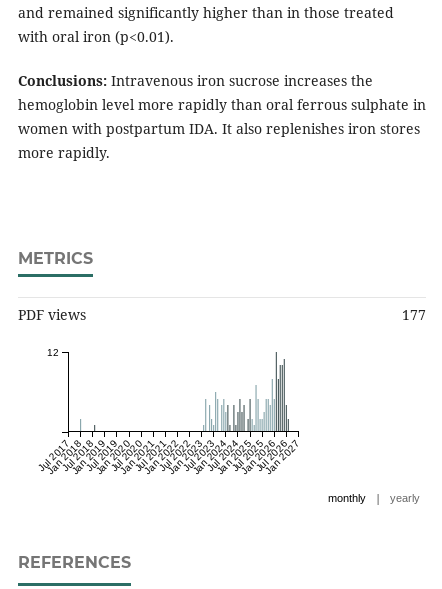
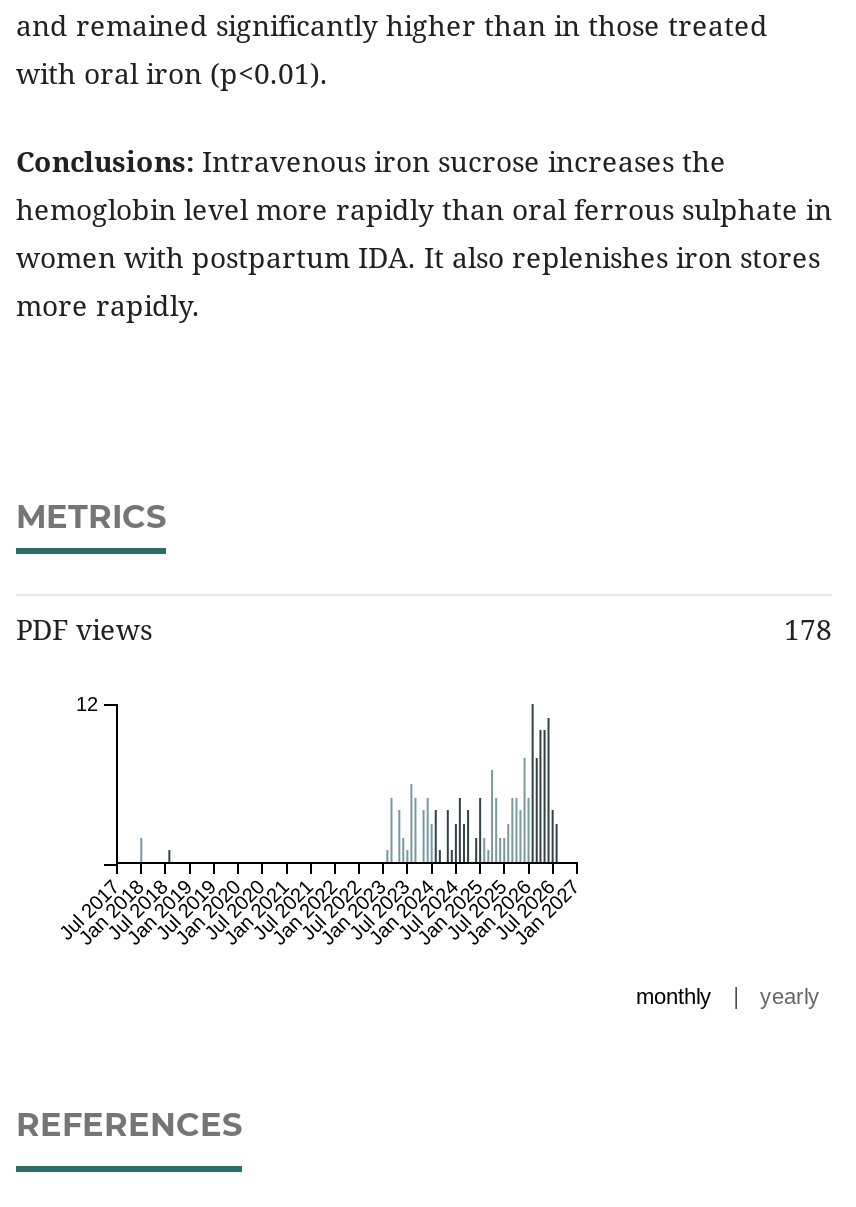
- 177
+ 178
